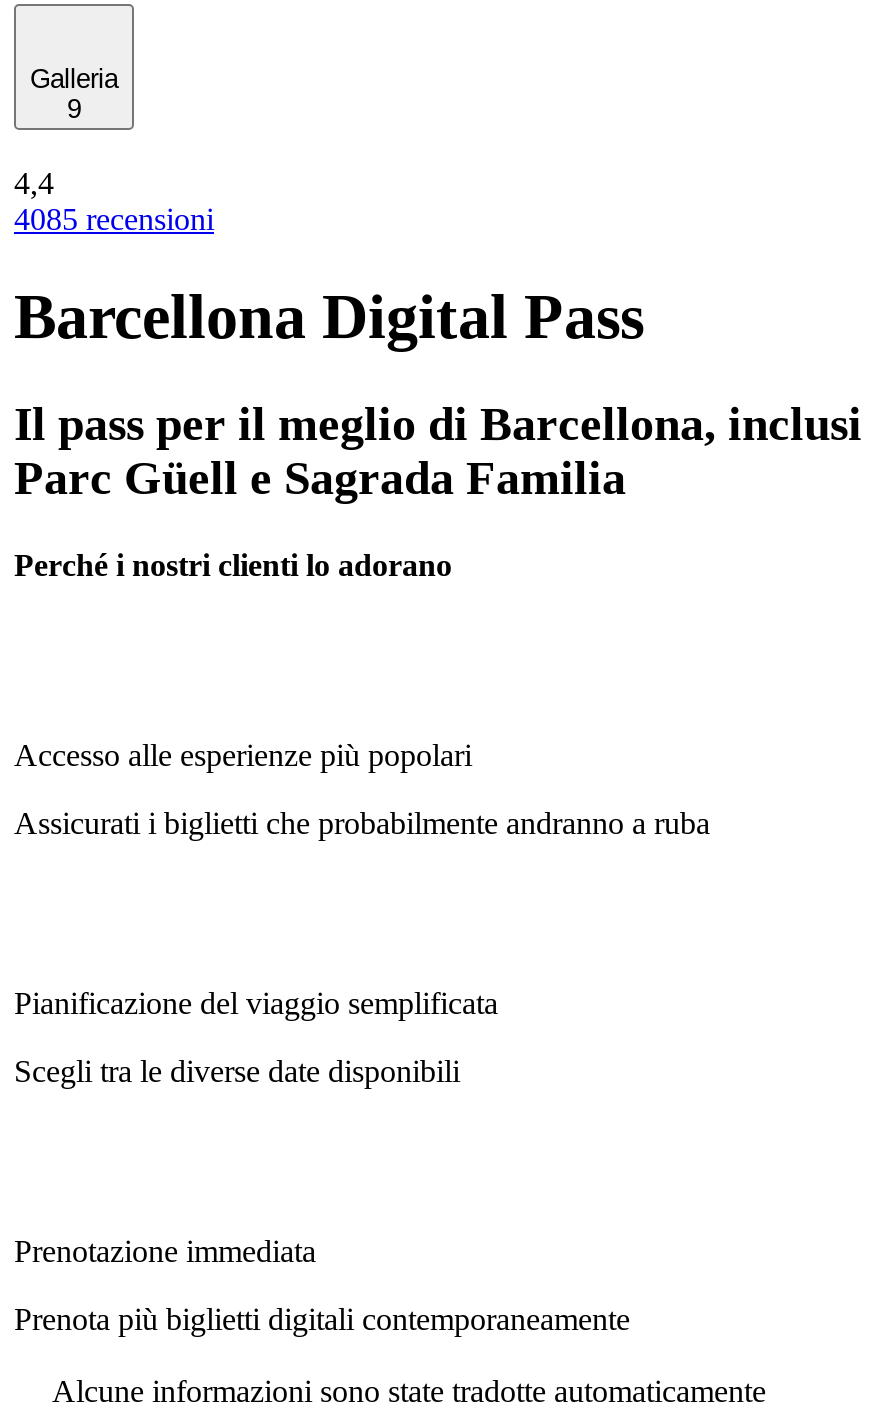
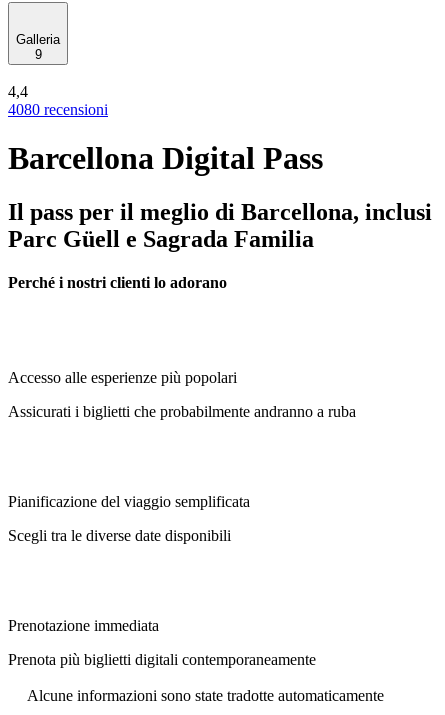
- 4085 recensioni
+ 4080 recensioni
